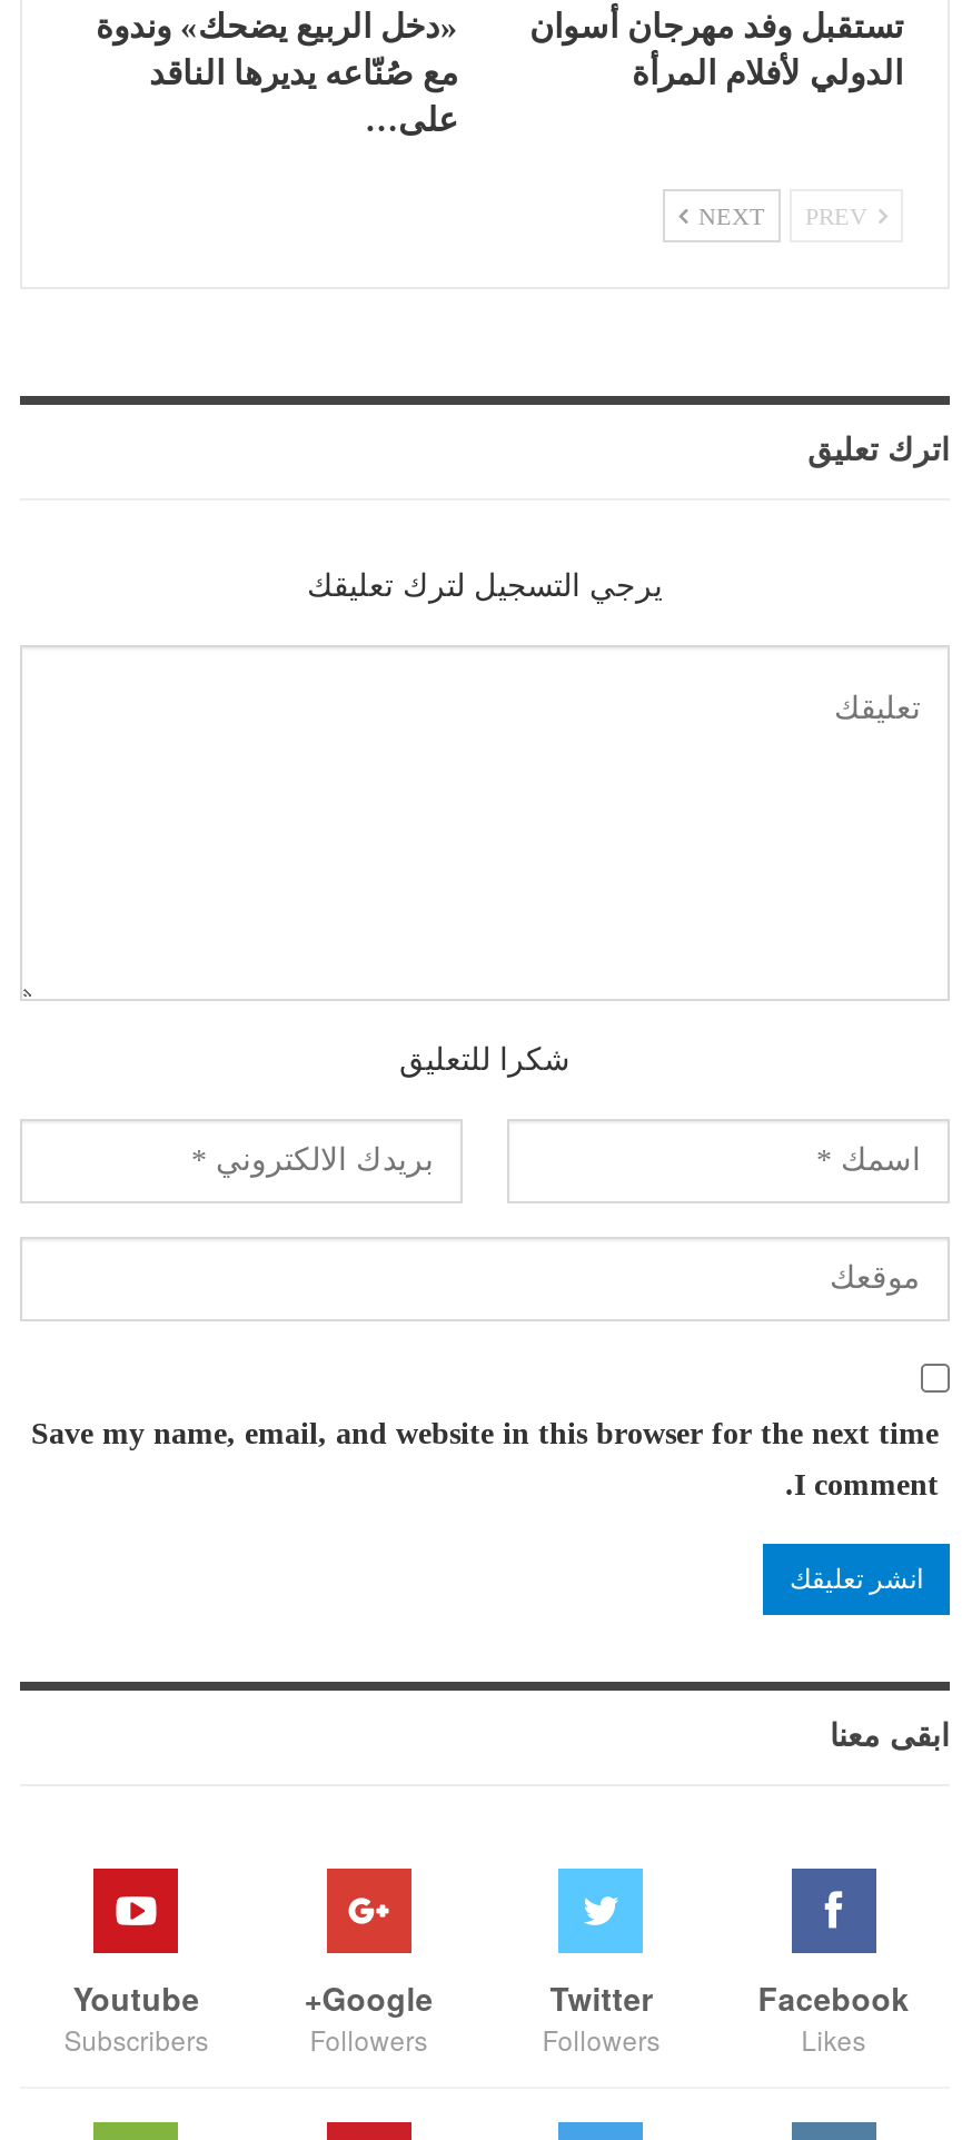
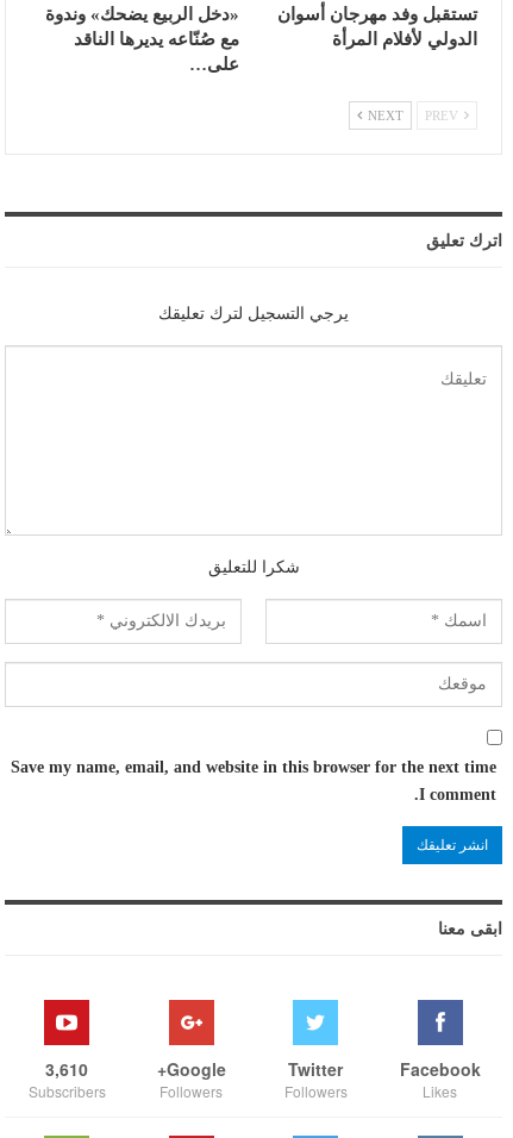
- Youtube
+ 3,610
